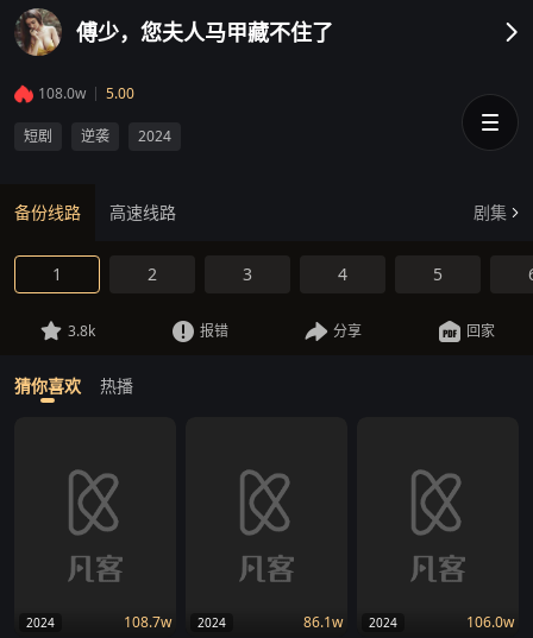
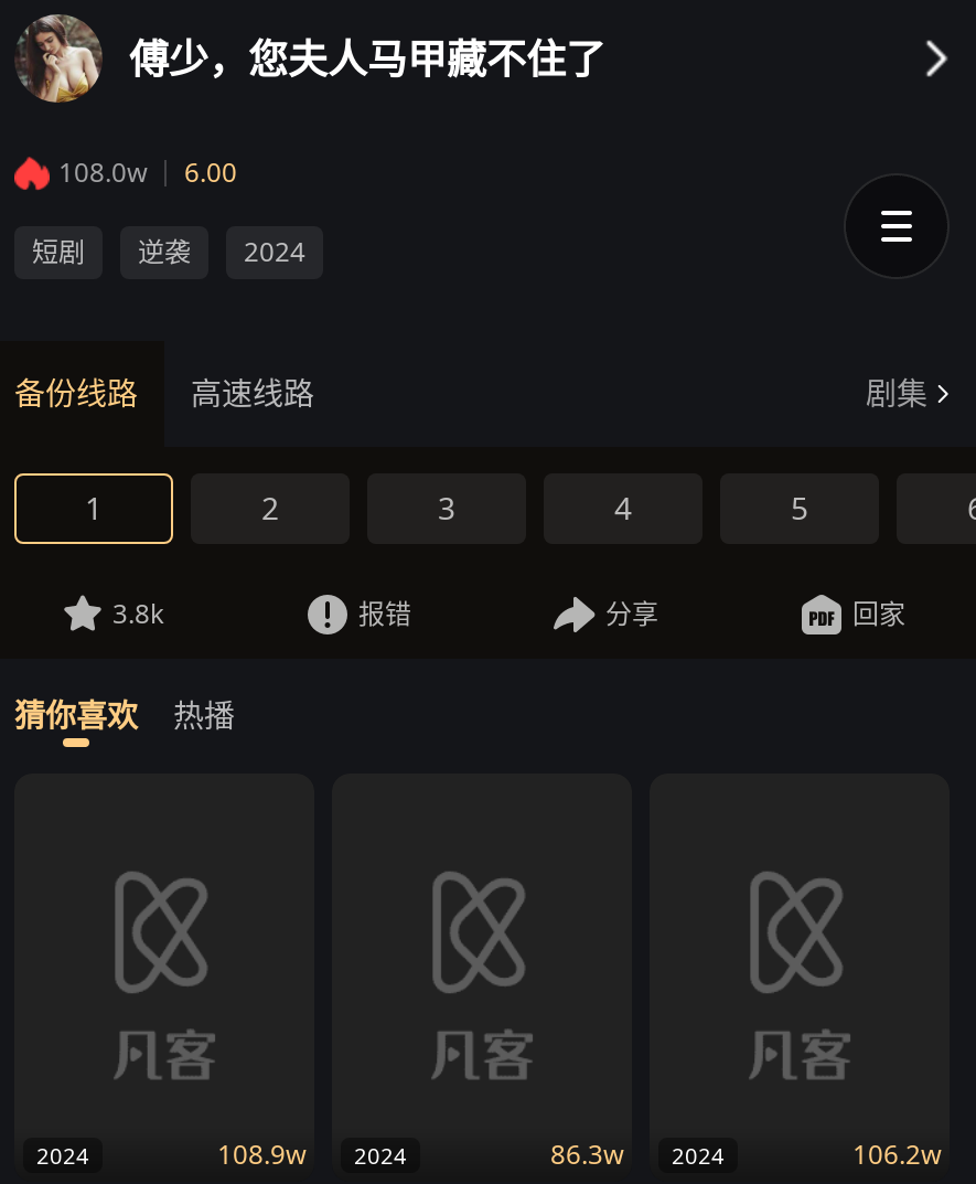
- 108.0w 5.00
+ 108.0w 6.00

- 108.7w 2024
+ 108.9w 2024

- 86.1w 2024
+ 86.3w 2024

- 106.0w
+ 106.2w
